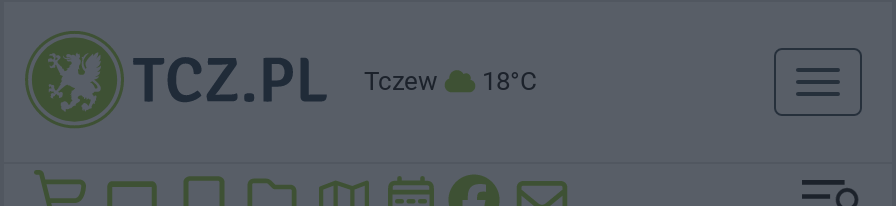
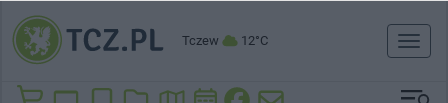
- Tczew 18°C
+ Tczew 12°C
